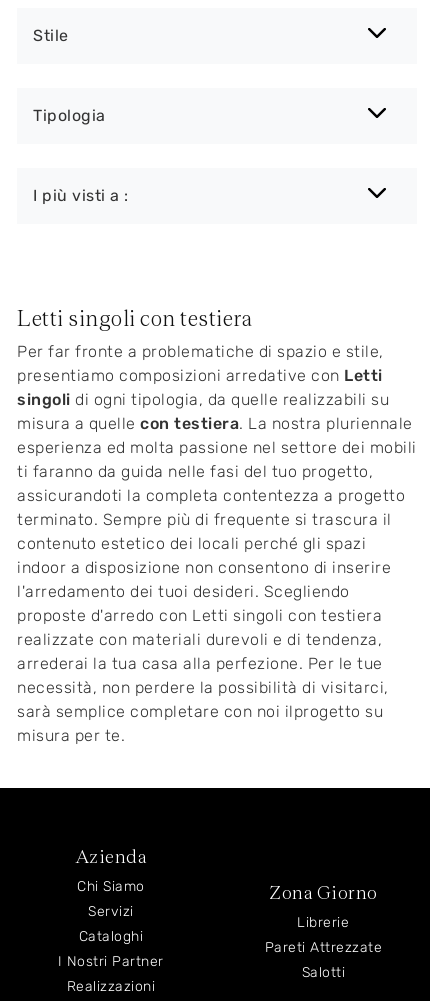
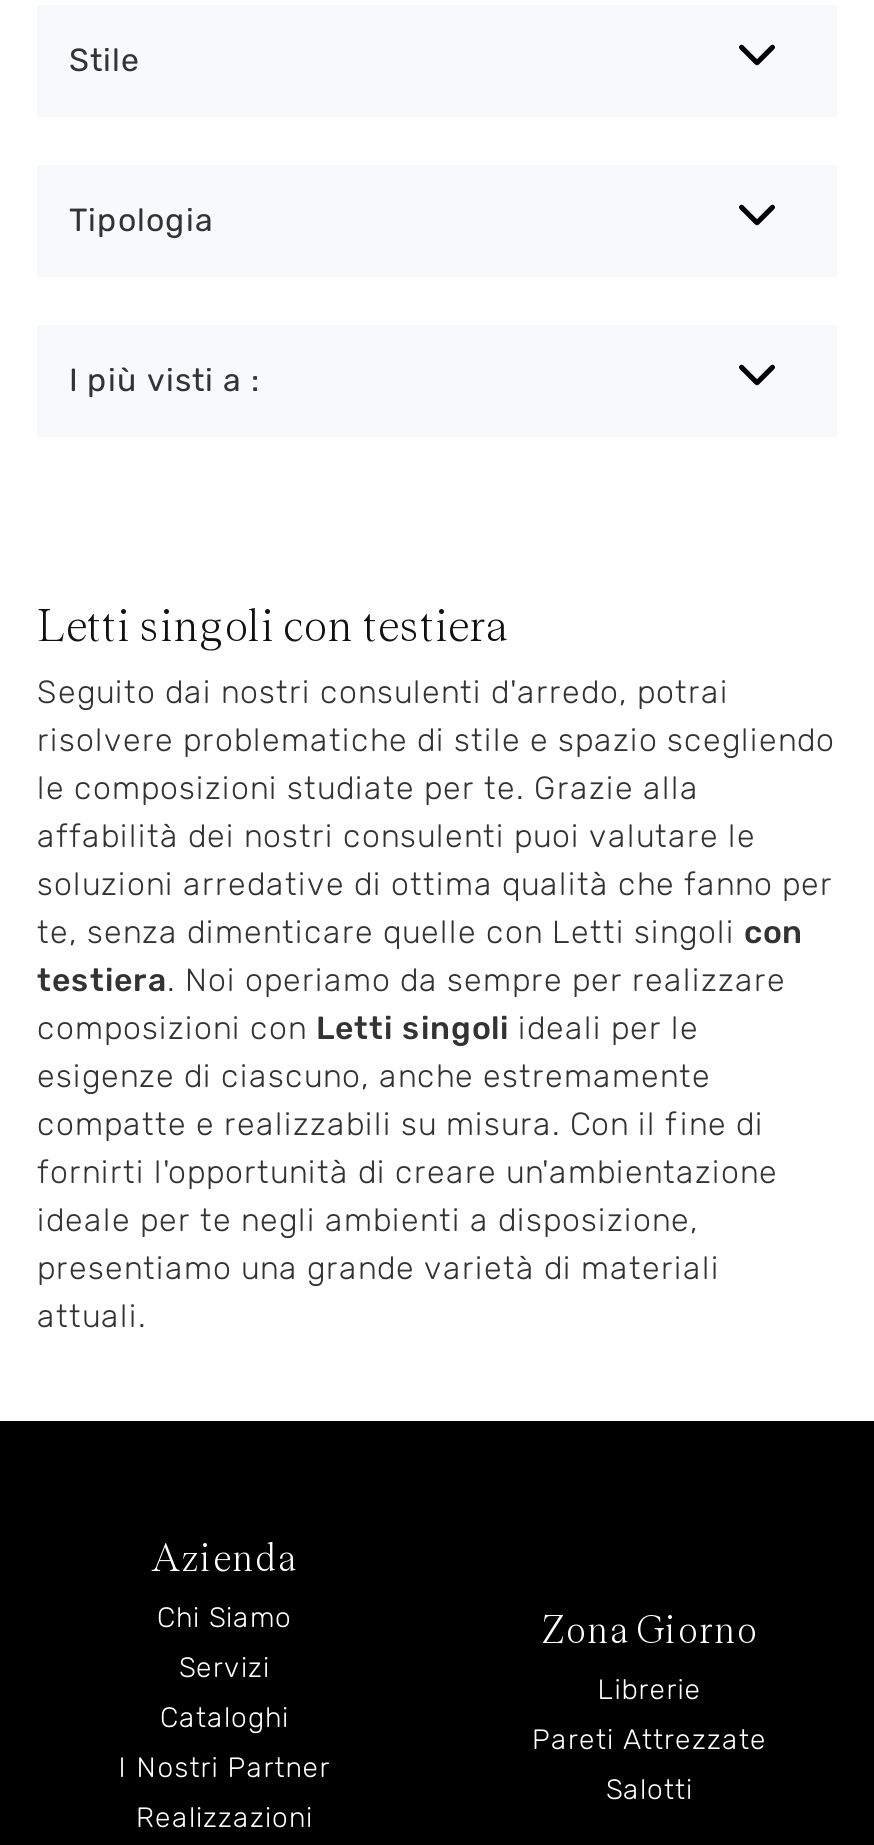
- Per far fronte a problematiche di spazio e stile,
- presentiamo composizioni arredative con Letti
- singoli di ogni tipologia, da quelle realizzabili su
- misura a quelle con testiera. La nostra pluriennale
- esperienza ed molta passione nel settore dei mobili
- ti faranno da guida nelle fasi del tuo progetto,
- assicurandoti la completa contentezza a progetto
- terminato. Sempre più di frequente si trascura il
- contenuto estetico dei locali perché gli spazi
- indoor a disposizione non consentono di inserire
- l'arredamento dei tuoi desideri. Scegliendo
- proposte d'arredo con Letti singoli con testiera
- realizzate con materiali durevoli e di tendenza,
- arrederai la tua casa alla perfezione. Per le tue
- necessità, non perdere la possibilità di visitarci,
- sarà semplice completare con noi ilprogetto su
- misura per te.
+ Seguito dai nostri consulenti d'arredo, potrai
+ risolvere problematiche di stile e spazio scegliendo
+ le composizioni studiate per te. Grazie alla
+ affabilità dei nostri consulenti puoi valutare le
+ soluzioni arredative di ottima qualità che fanno per
+ te, senza dimenticare quelle con Letti singoli con
+ testiera. Noi operiamo da sempre per realizzare
+ composizioni con Letti singoli ideali per le
+ esigenze di ciascuno, anche estremamente
+ compatte e realizzabili su misura. Con il fine di
+ fornirti l'opportunità di creare un'ambientazione
+ ideale per te negli ambienti a disposizione,
+ presentiamo una grande varietà di materiali
+ attuali.
